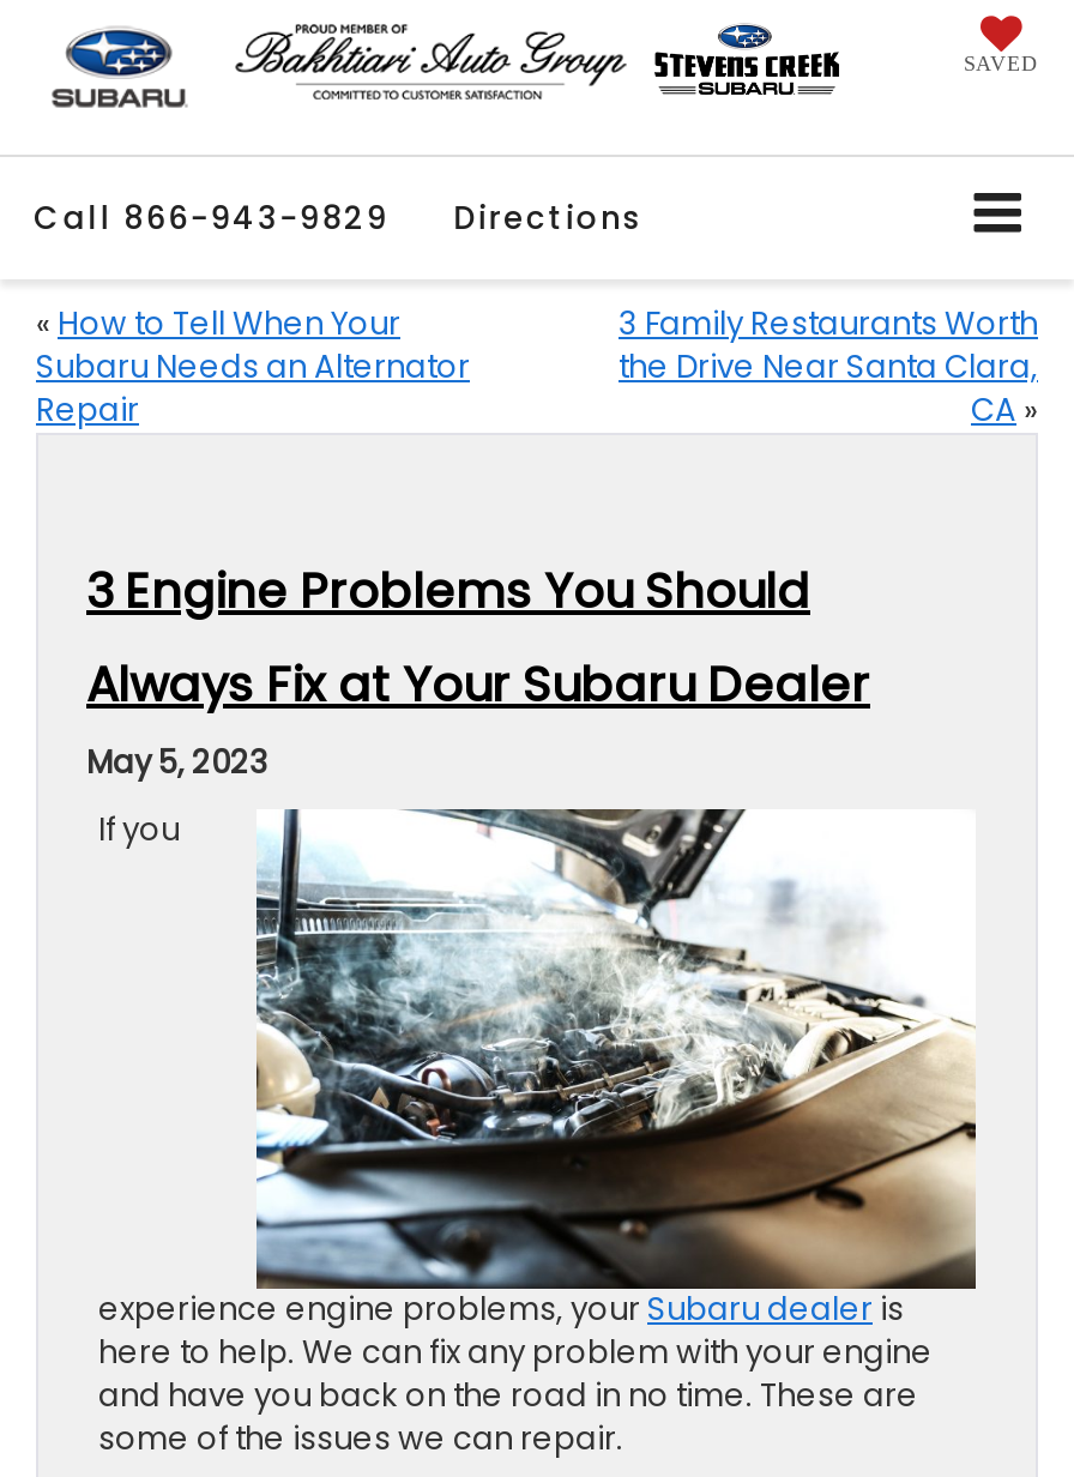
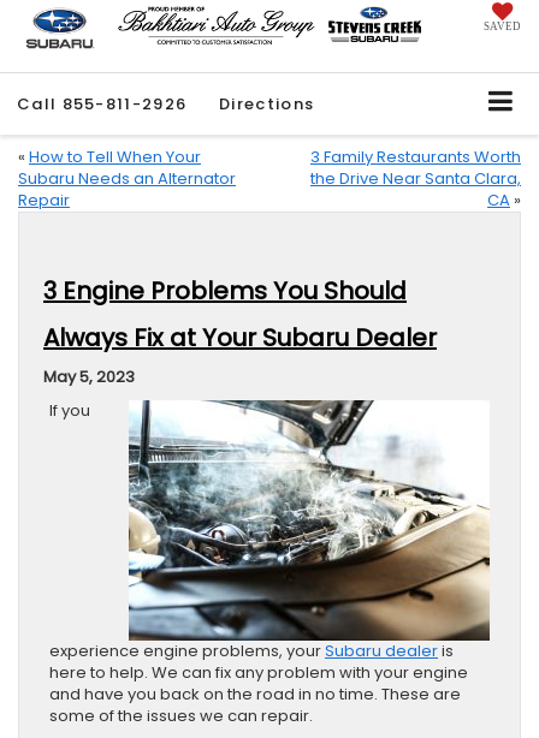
- Call 866-943-9829 Directions
+ Call 855-811-2926 Directions
